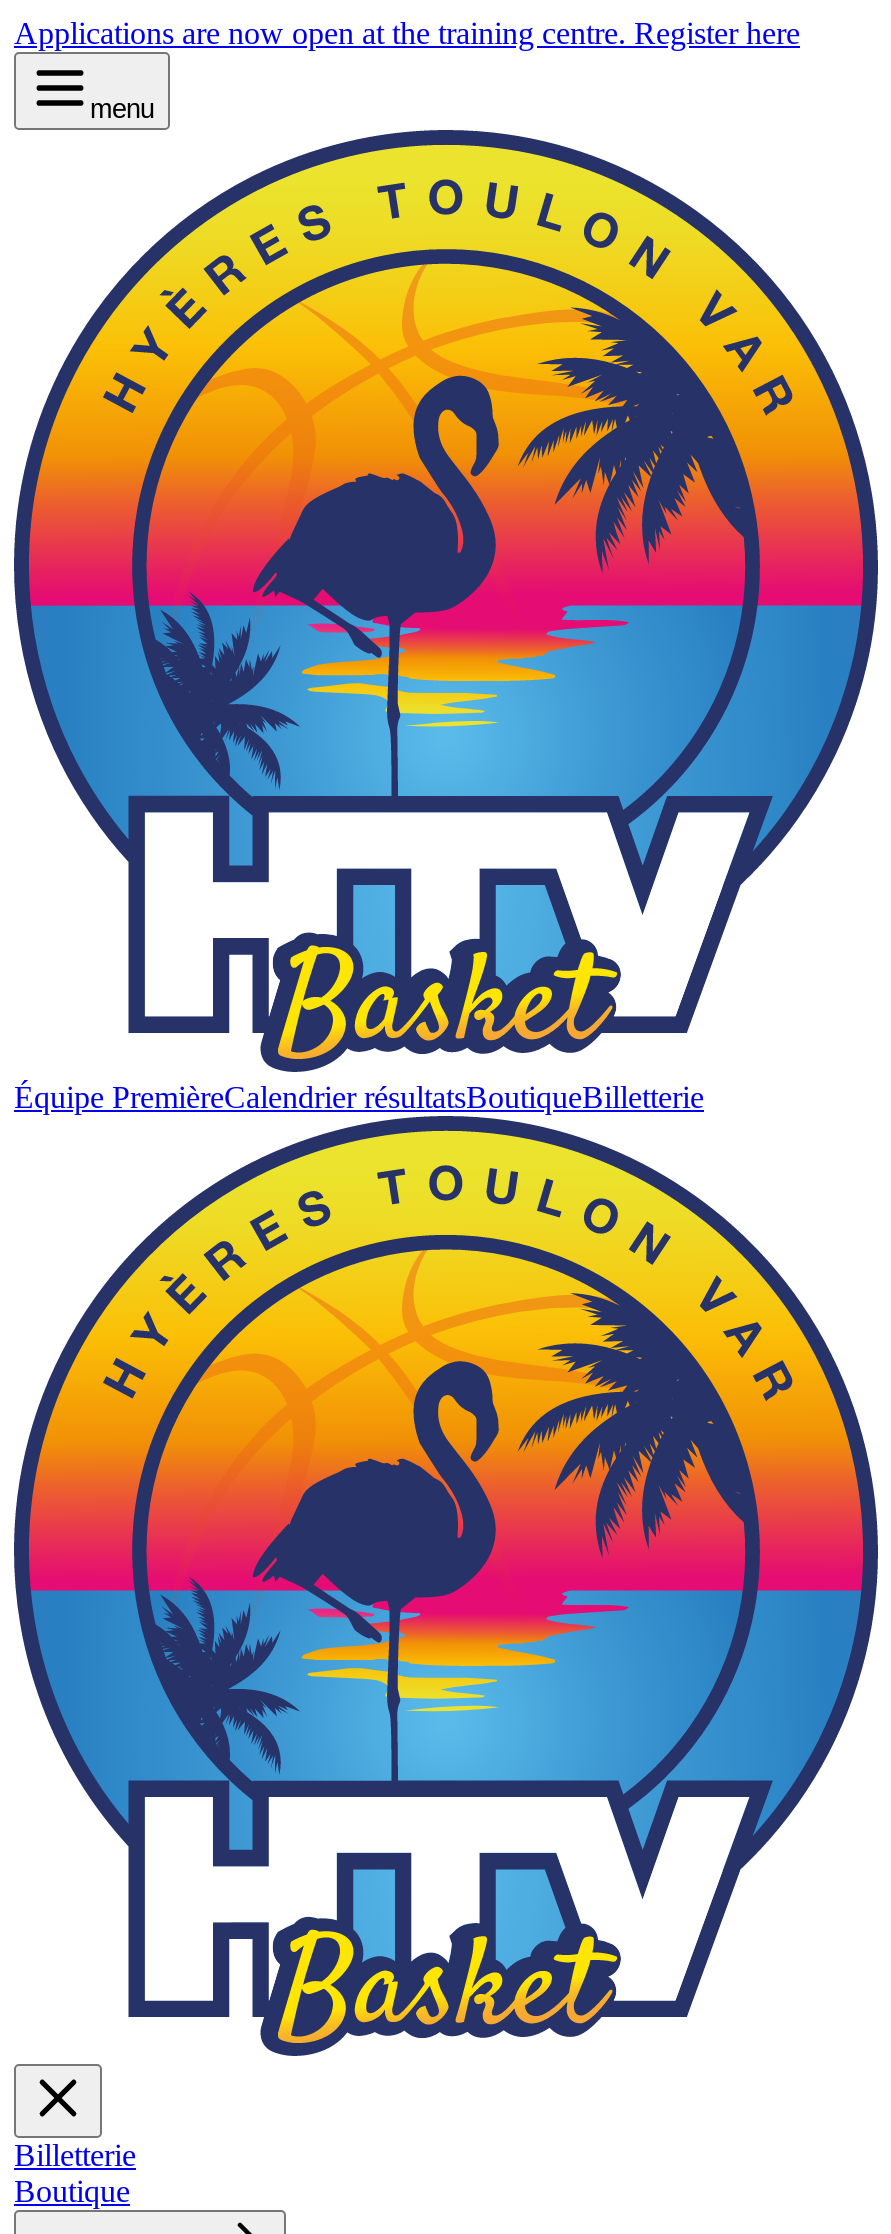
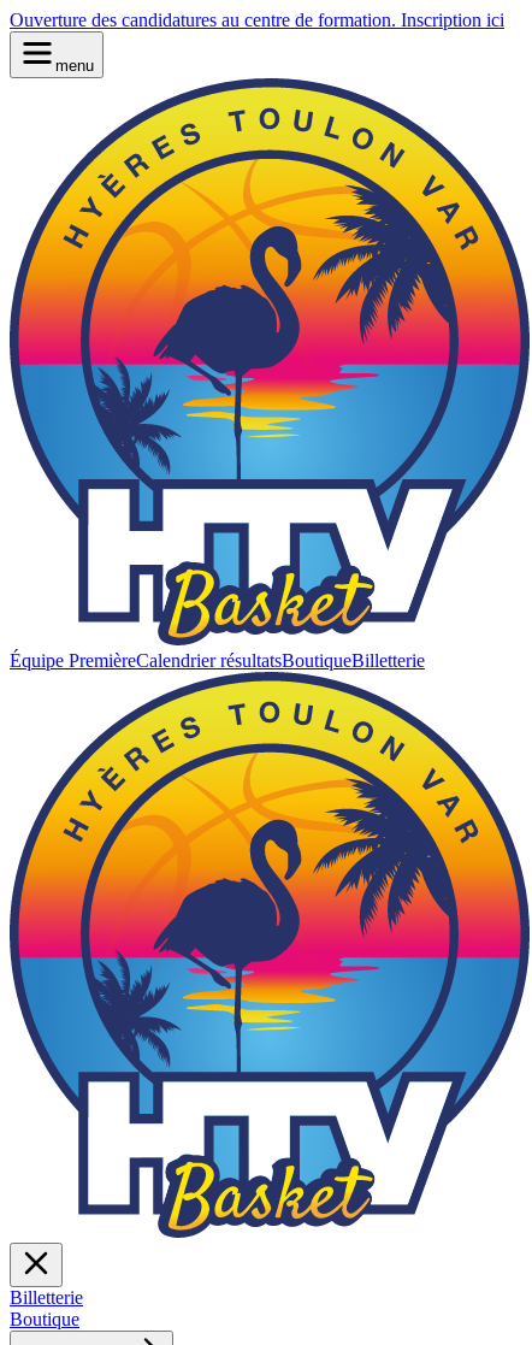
- Applications are now open at the training centre. Register here
+ Ouverture des candidatures au centre de formation. Inscription ici
